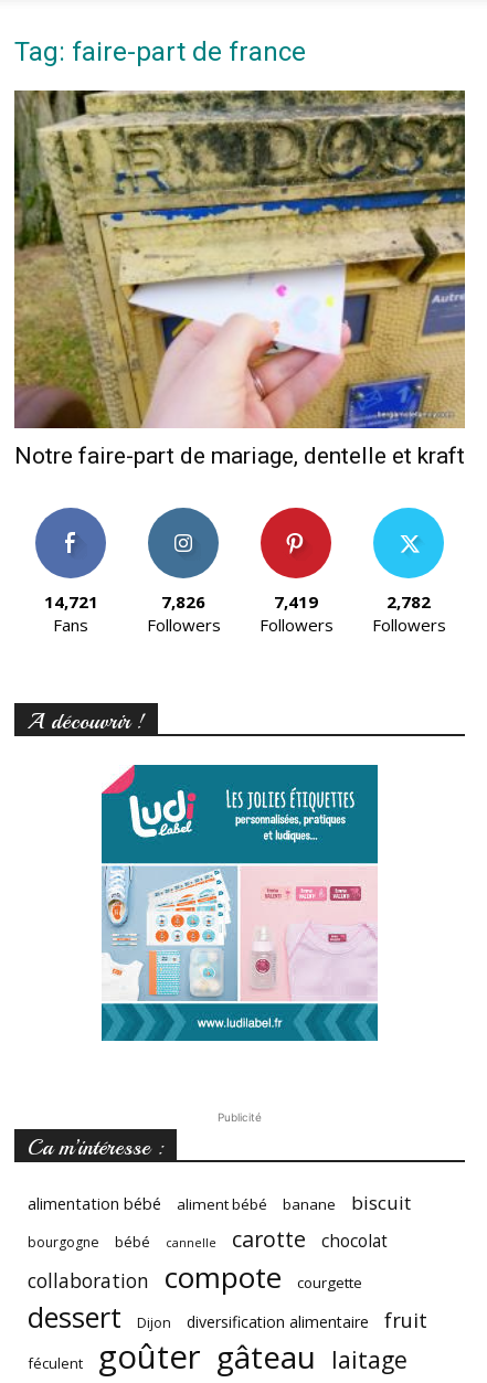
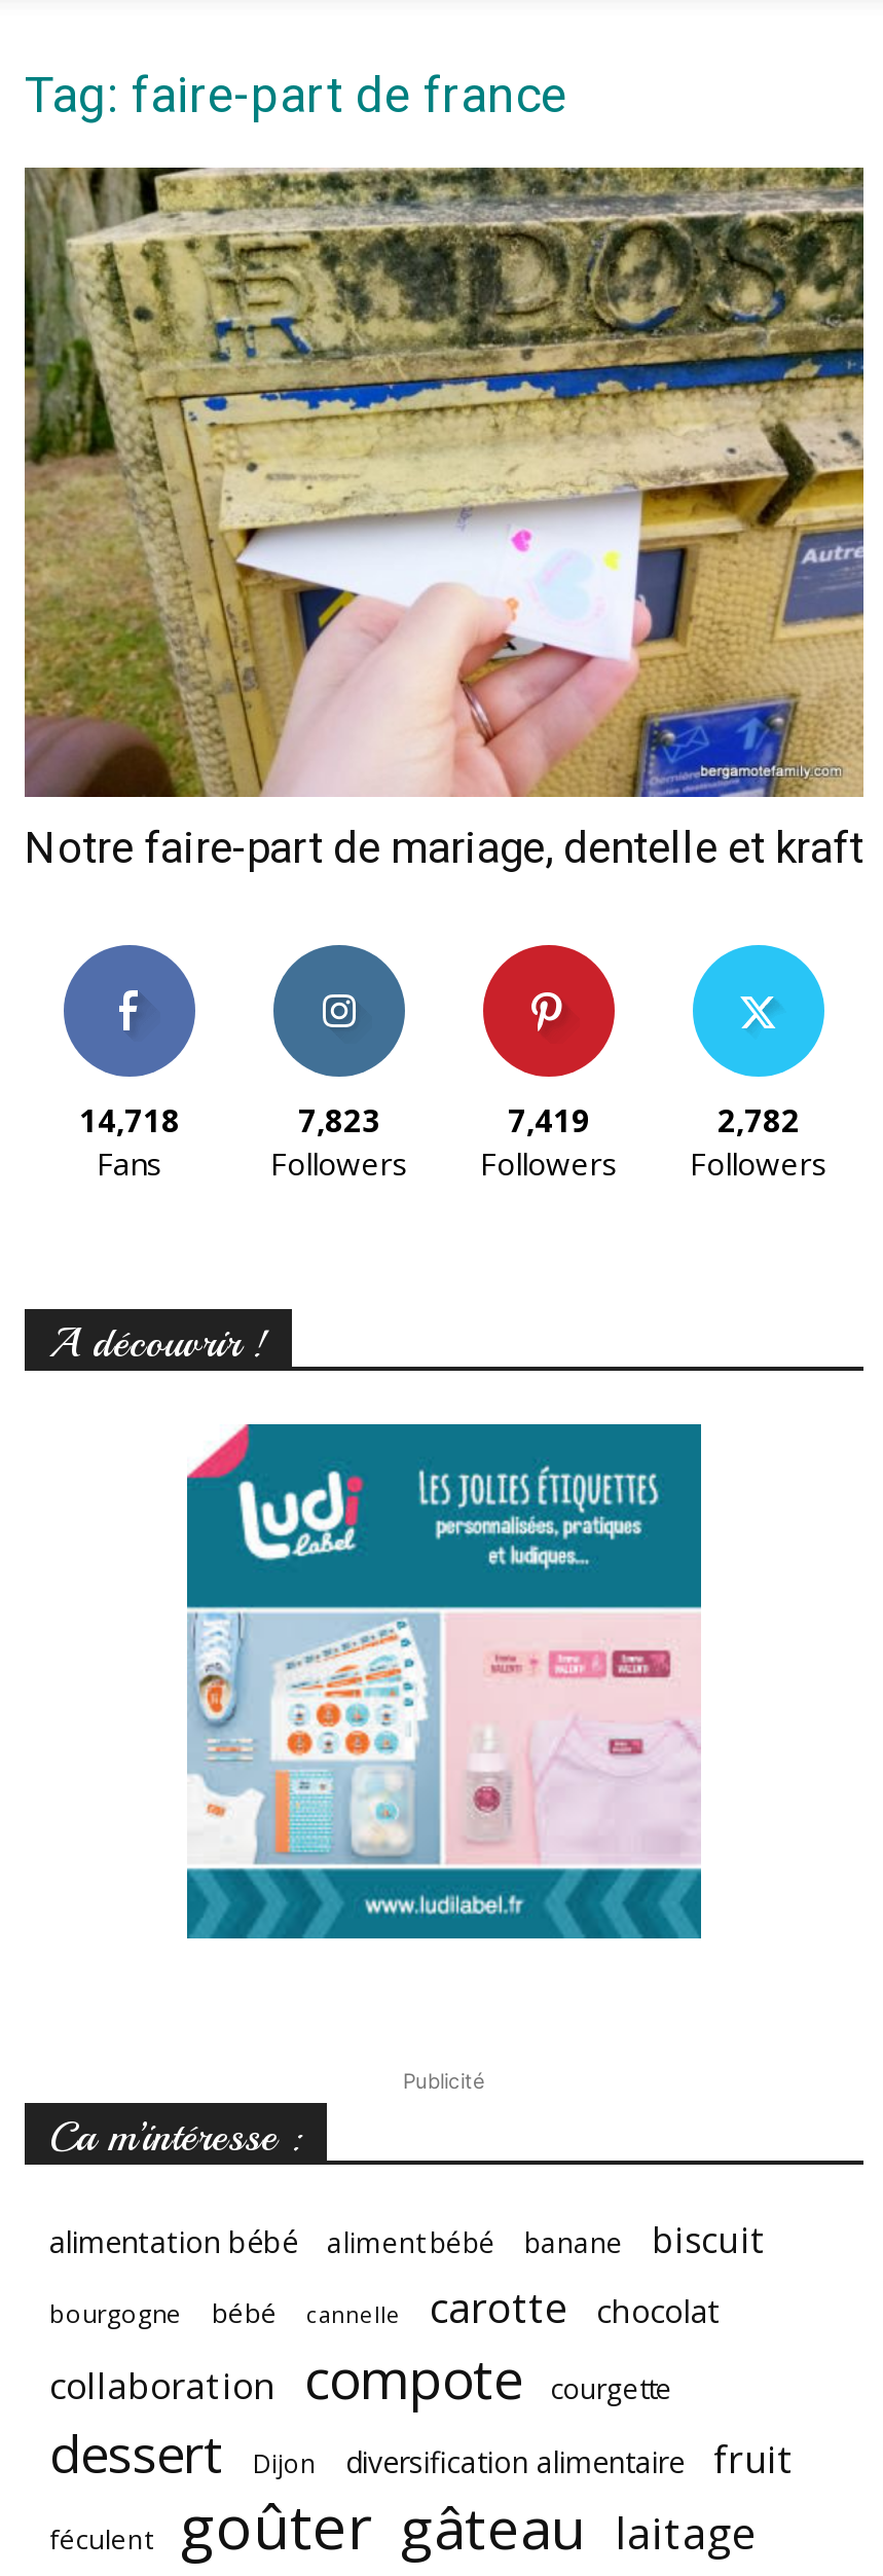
- 14,721
+ 14,718

- 7,826
+ 7,823
